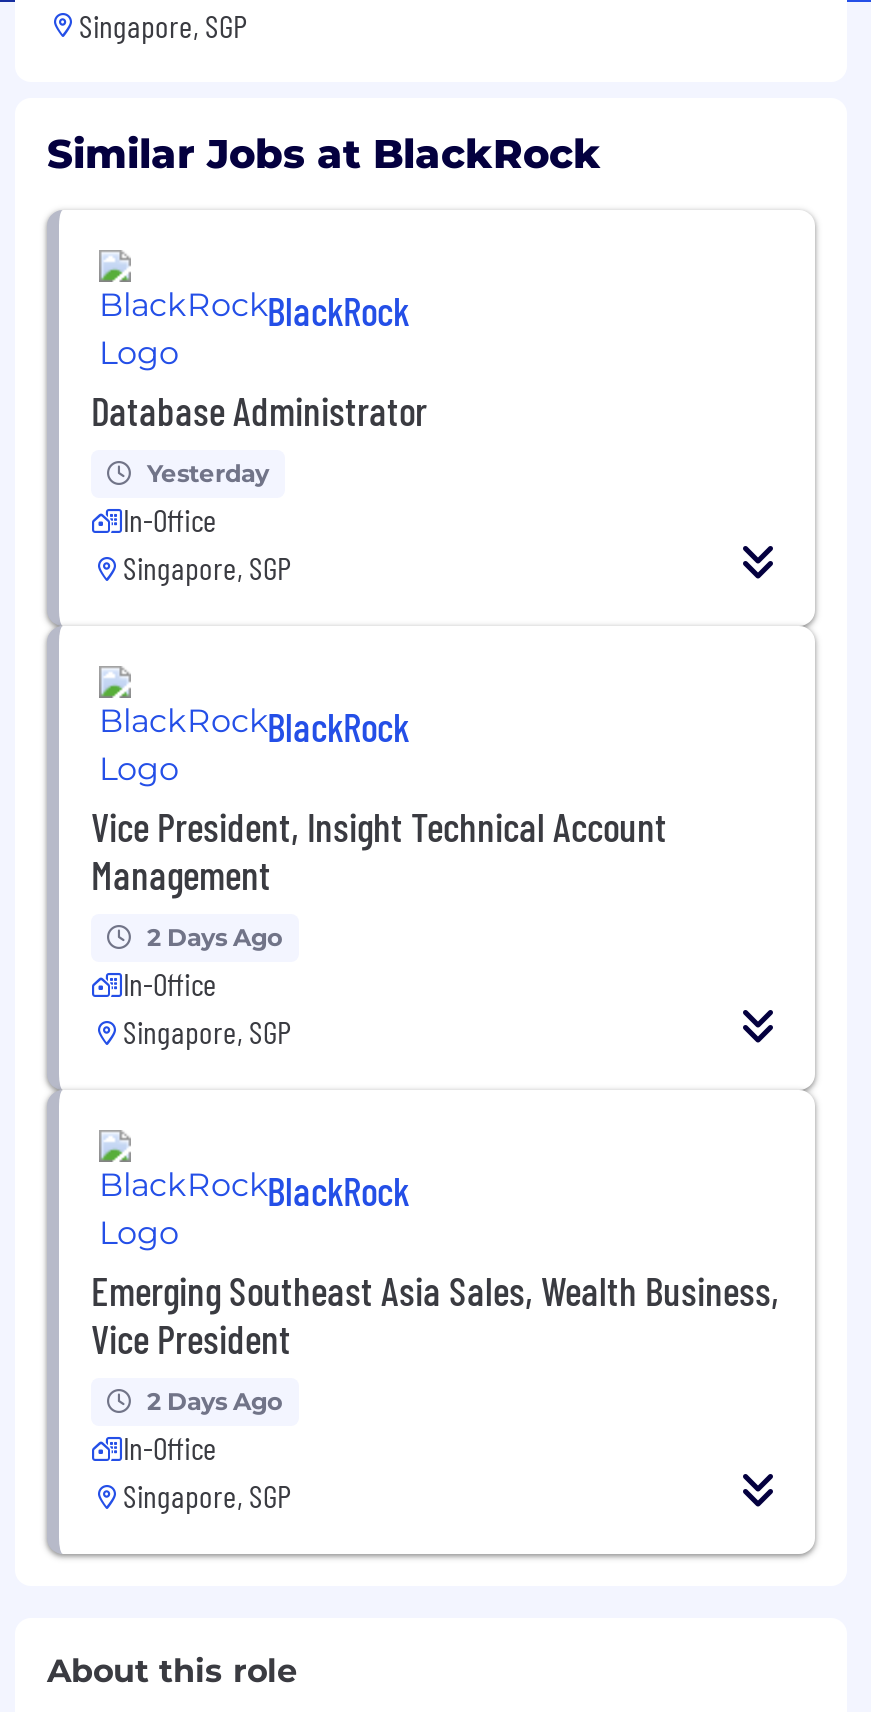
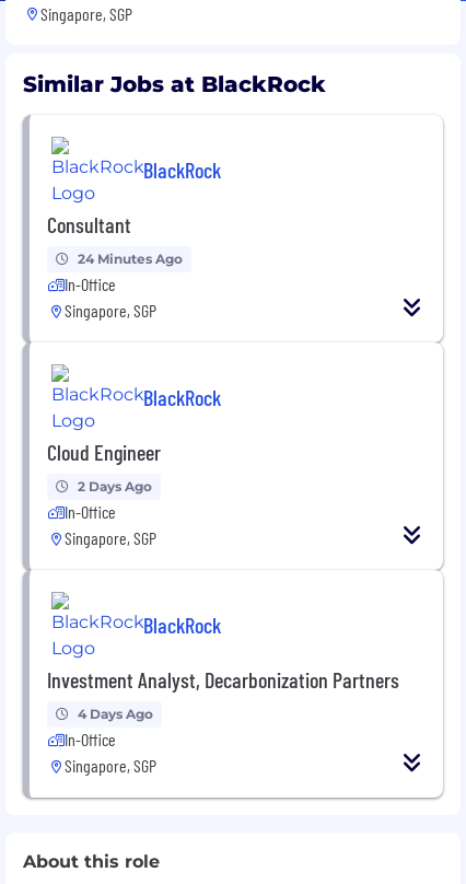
- Database Administrator
+ Consultant

- Yesterday
+ 24 Minutes Ago

- Vice President, Insight Technical Account
- Management
+ Cloud Engineer

- Emerging Southeast Asia Sales, Wealth Business,
- Vice President
+ Investment Analyst, Decarbonization Partners

- 2 Days Ago
+ 4 Days Ago
